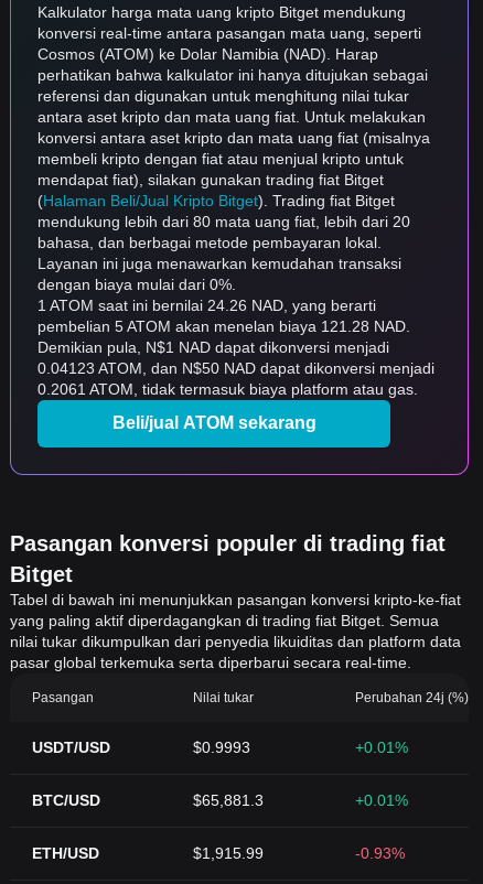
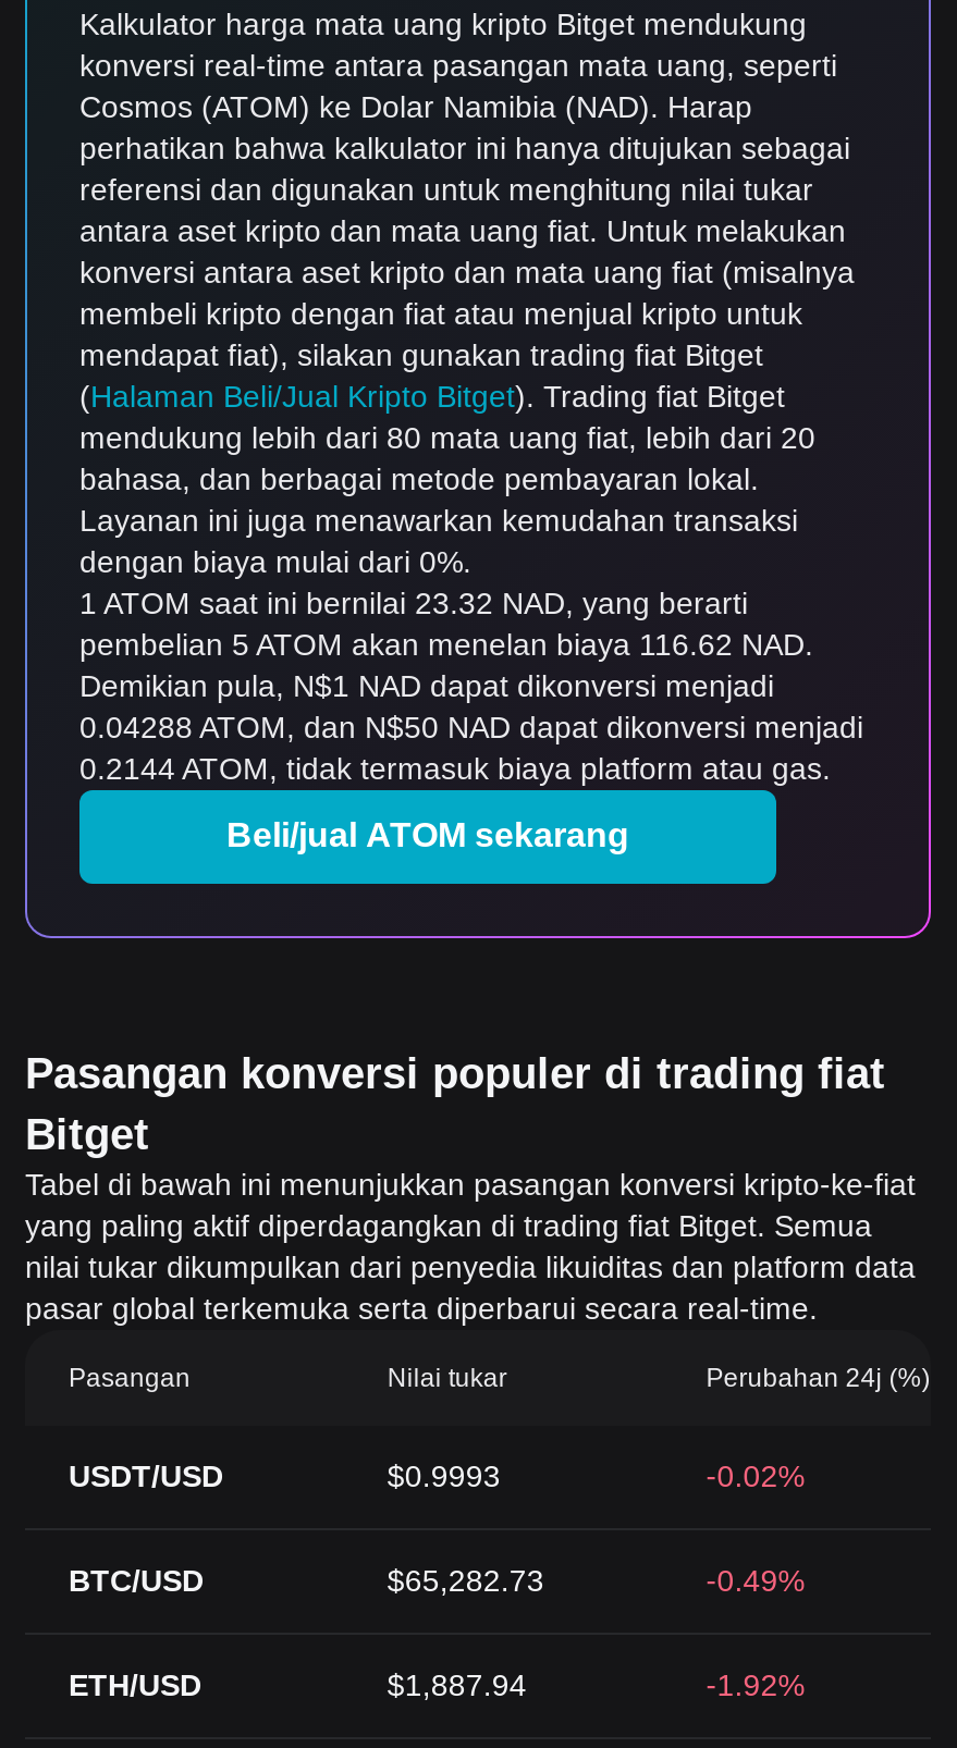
- 1 ATOM saat ini bernilai 24.26 NAD, yang berarti
+ 1 ATOM saat ini bernilai 23.32 NAD, yang berarti

- pembelian 5 ATOM akan menelan biaya 121.28 NAD.
+ pembelian 5 ATOM akan menelan biaya 116.62 NAD.

- 0.04123 ATOM, dan N$50 NAD dapat dikonversi menjadi
+ 0.04288 ATOM, dan N$50 NAD dapat dikonversi menjadi

- 0.2061 ATOM, tidak termasuk biaya platform atau gas.
+ 0.2144 ATOM, tidak termasuk biaya platform atau gas.

- +0.01%
+ -0.02%

- $65,881.3
+ $65,282.73

- +0.01%
+ -0.49%

- $1,915.99
+ $1,887.94

- -0.93%
+ -1.92%
